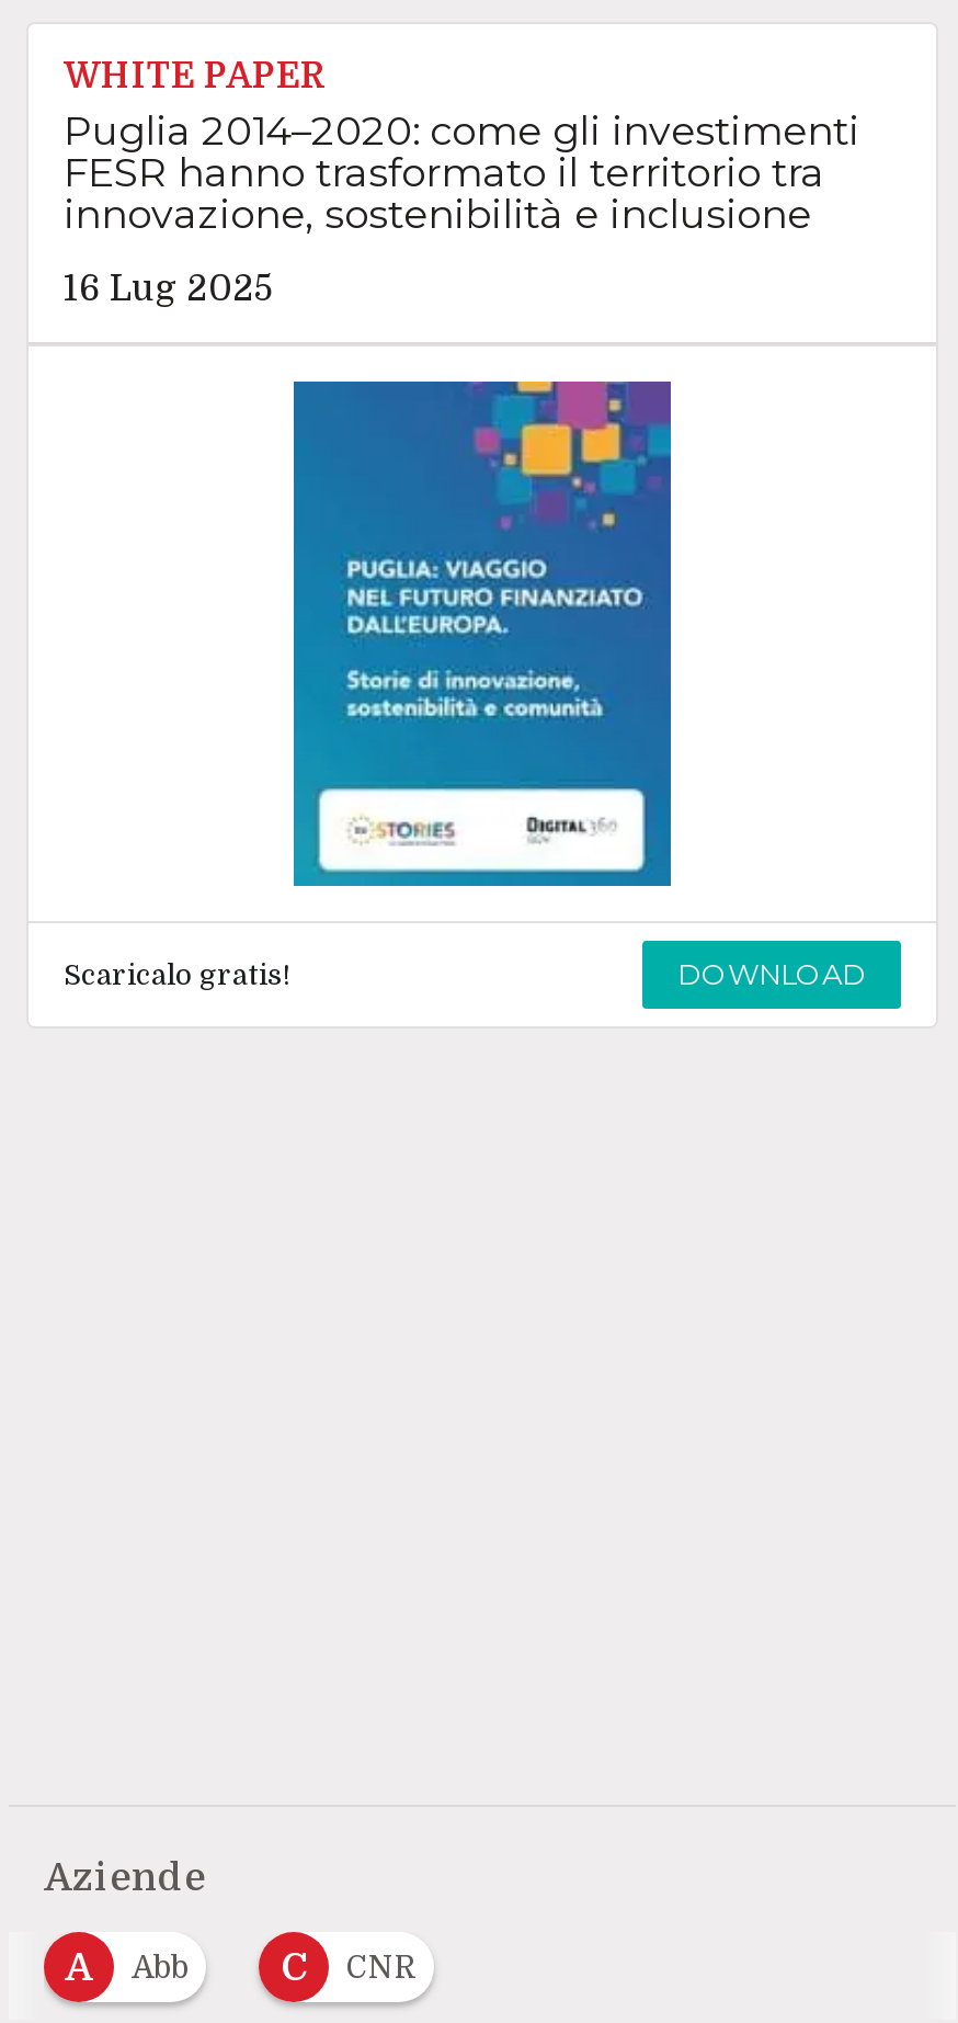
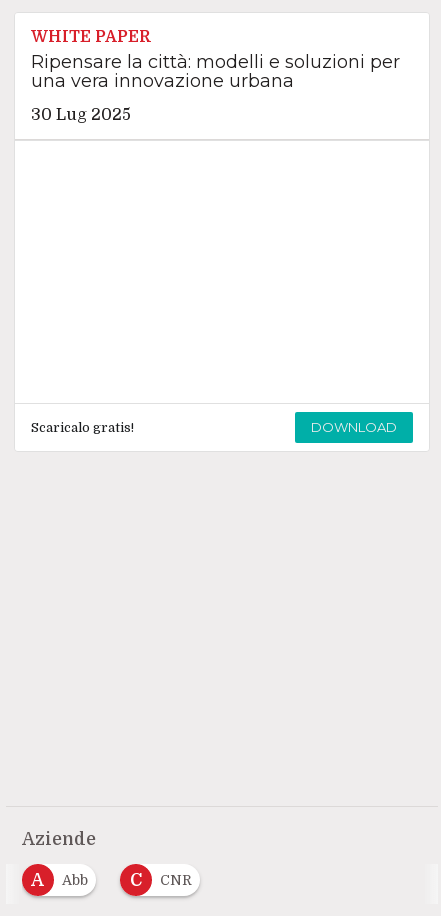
- Puglia 2014–2020: come gli investimenti
- FESR hanno trasformato il territorio tra
- innovazione, sostenibilità e inclusione
+ Ripensare la città: modelli e soluzioni per
+ una vera innovazione urbana

- 16 Lug 2025
+ 30 Lug 2025

- [image]
